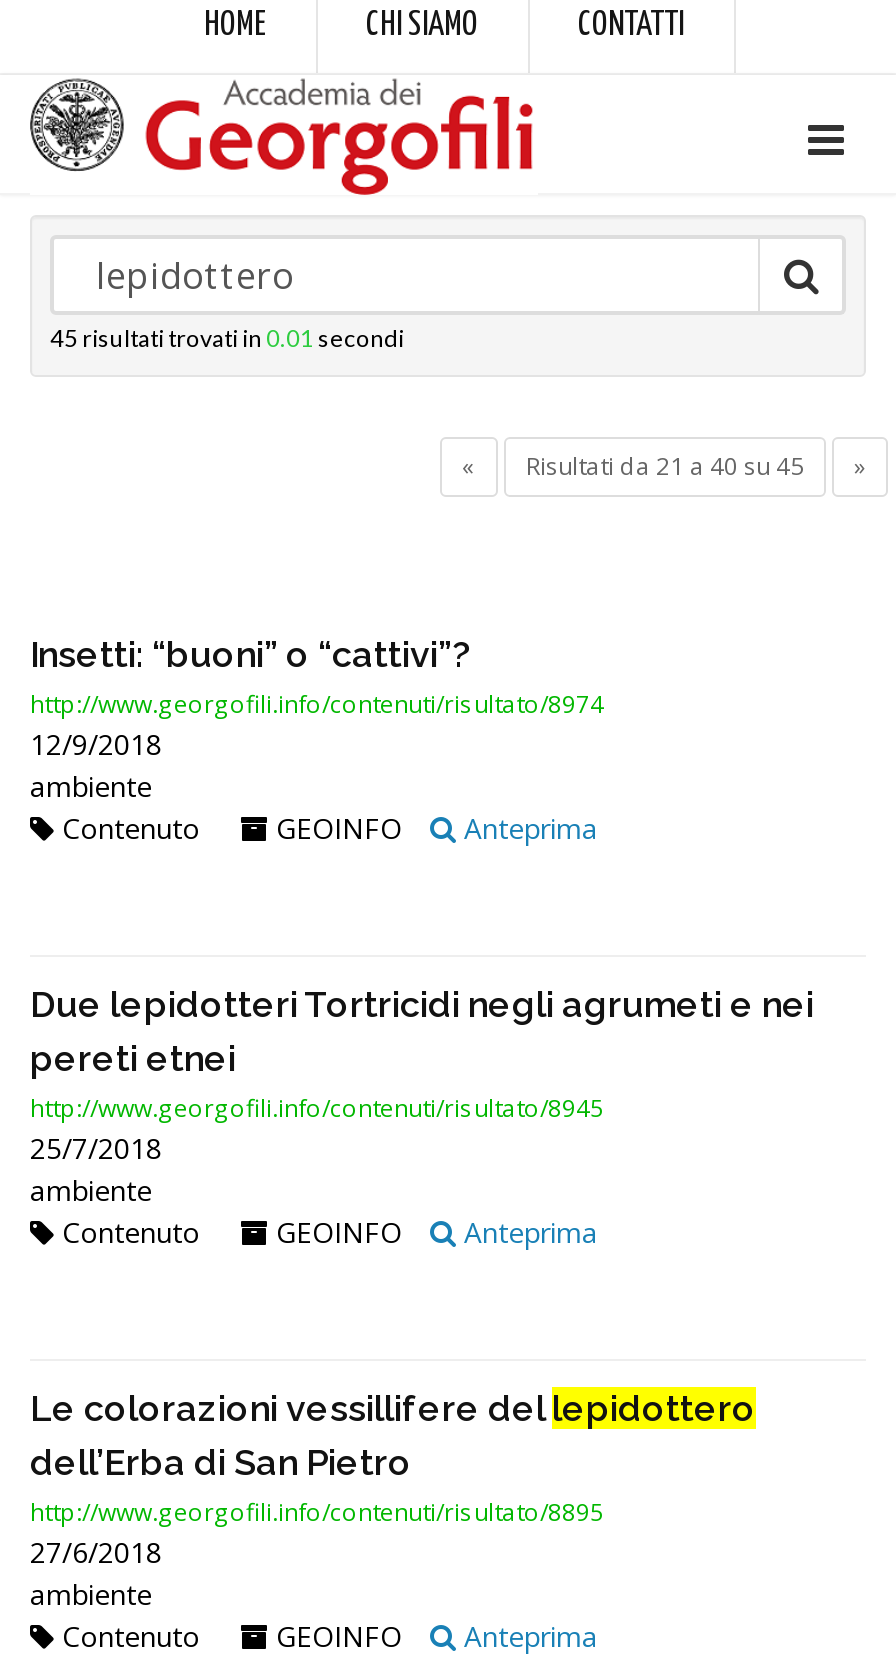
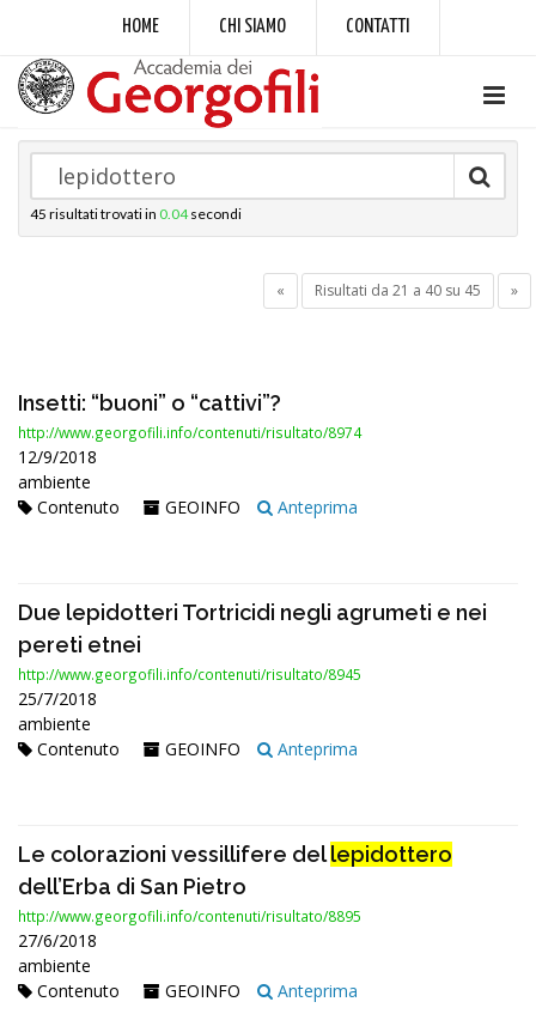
- 45 risultati trovati in 0.01 secondi
+ 45 risultati trovati in 0.04 secondi
